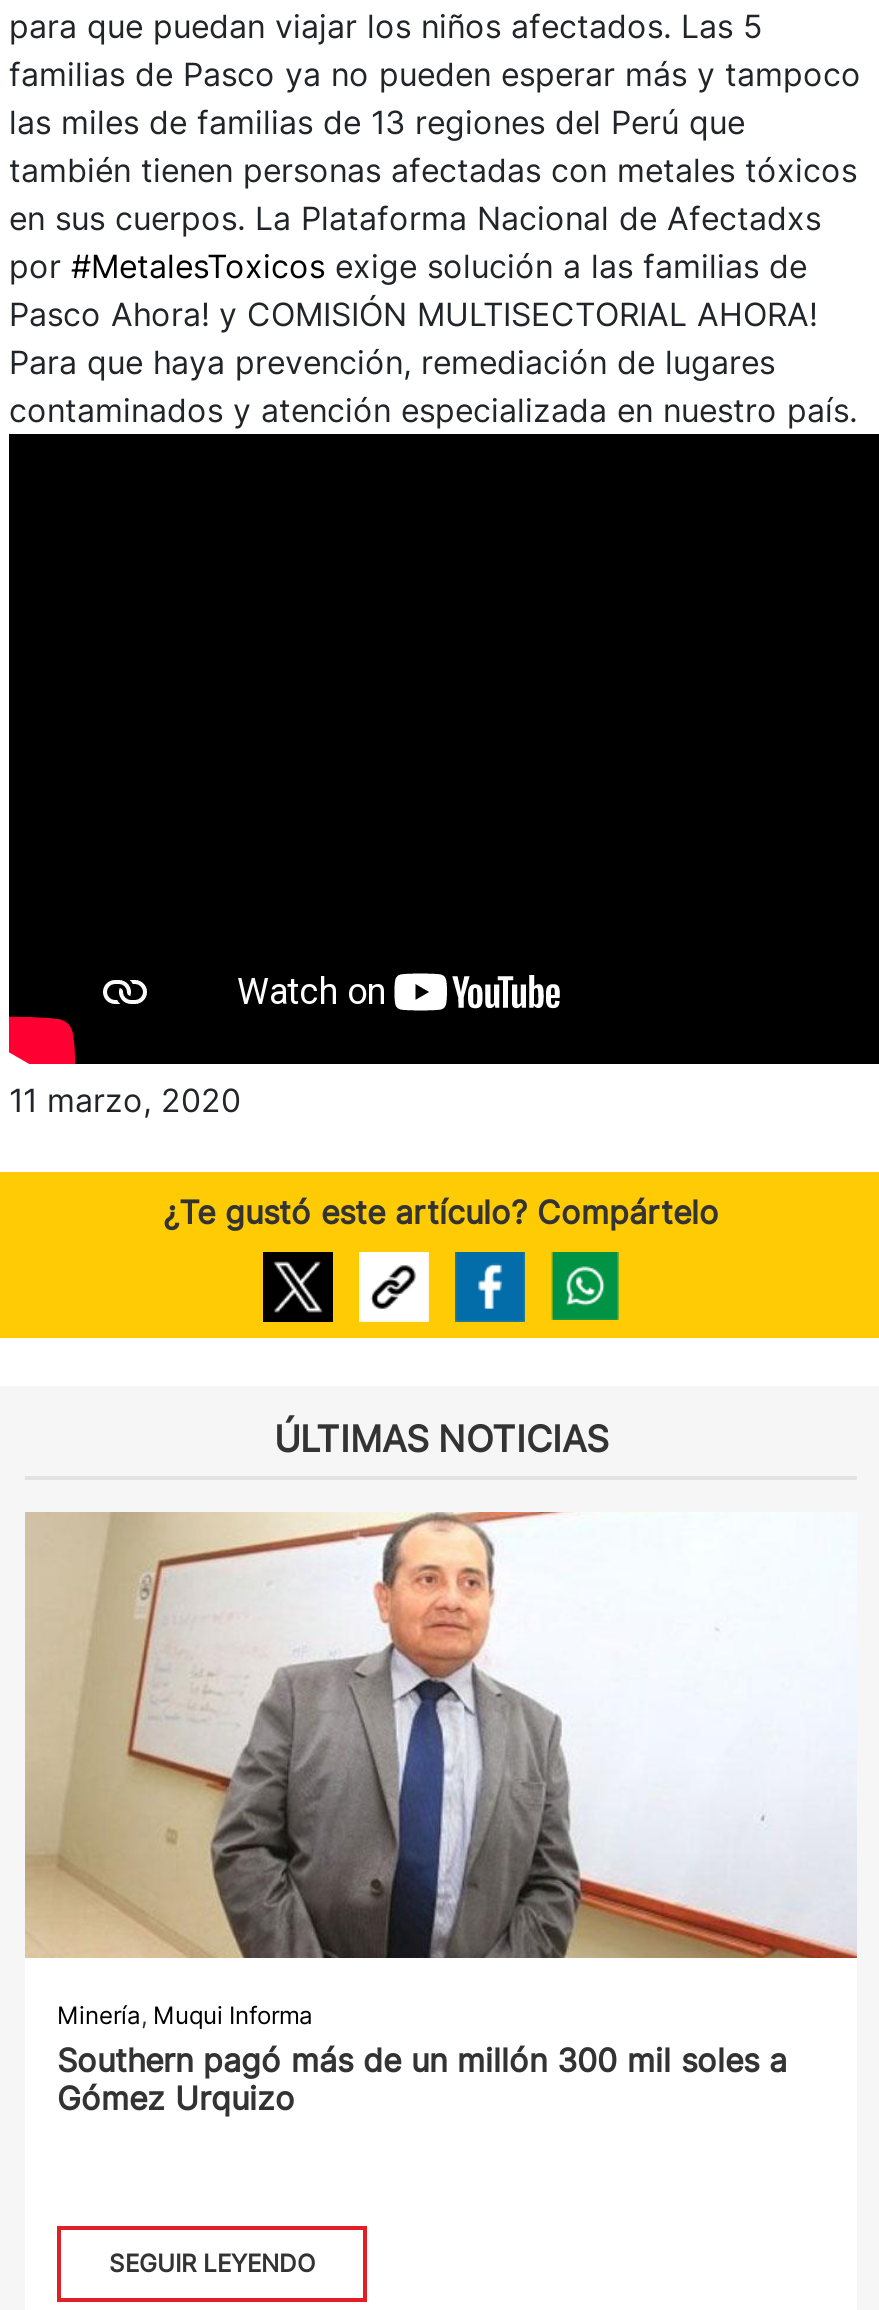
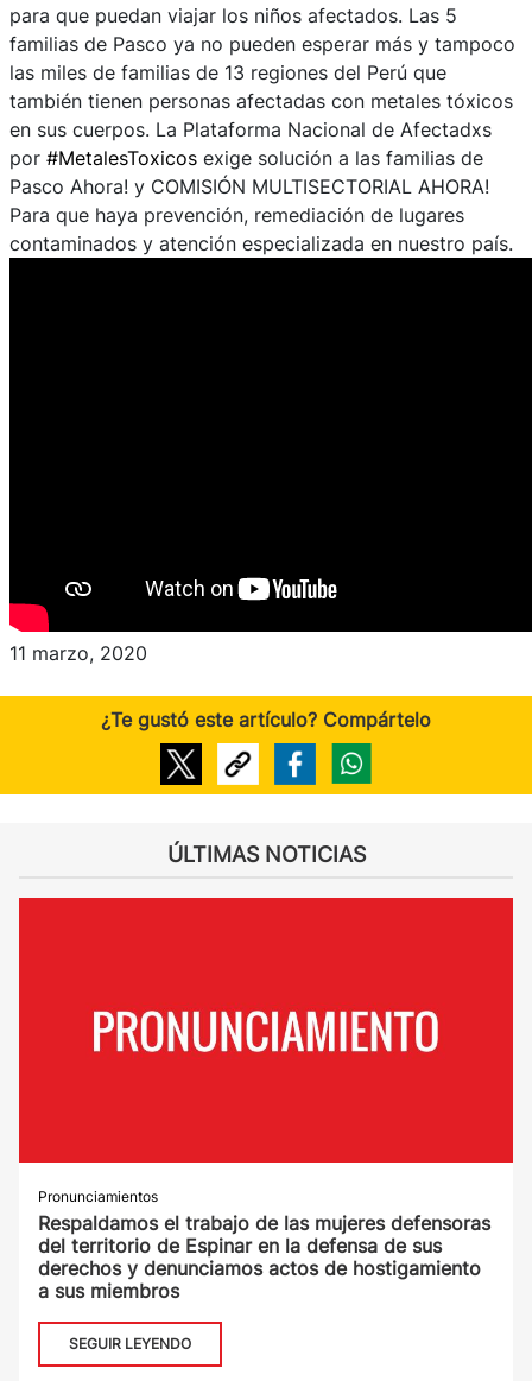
- [image]
- Minería, Muqui Informa
- Southern pagó más de un millón 300 mil soles a
- Gómez Urquizo
+ [image]
+ Pronunciamientos
+ Respaldamos el trabajo de las mujeres defensoras
+ del territorio de Espinar en la defensa de sus
+ derechos y denunciamos actos de hostigamiento
+ a sus miembros
